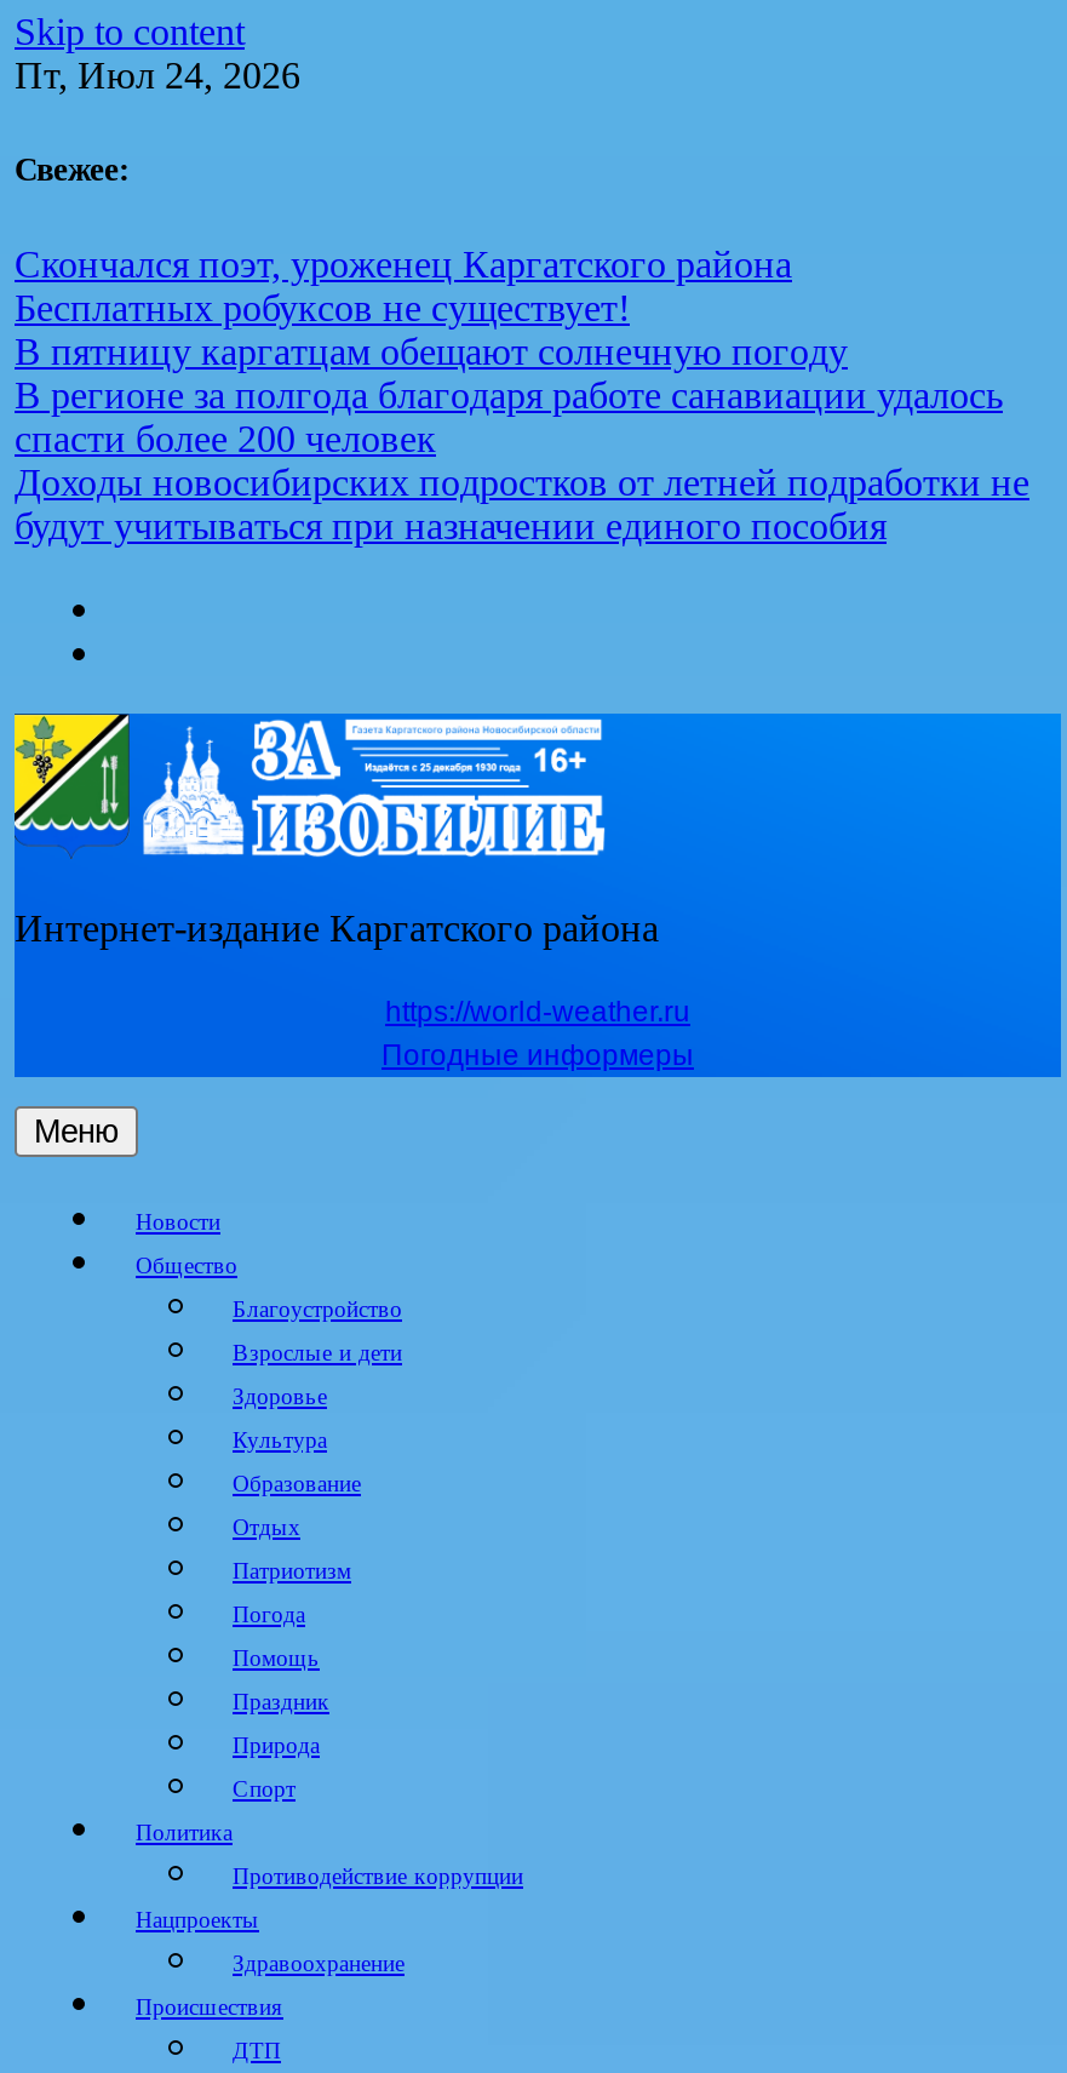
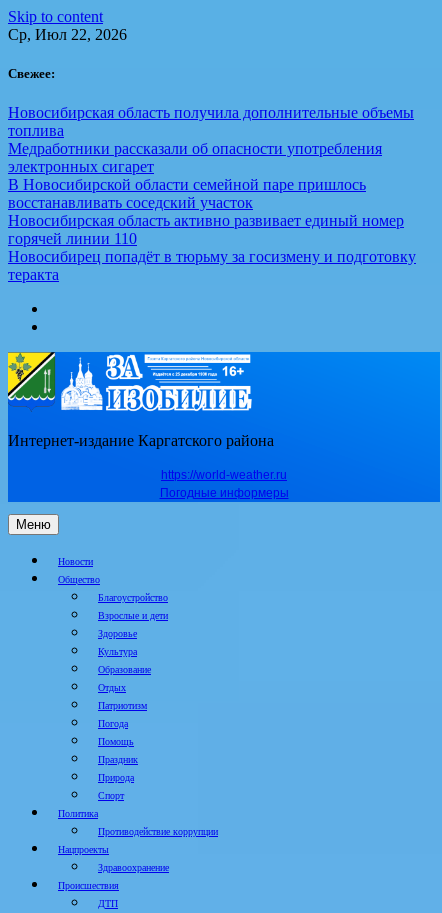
- Пт, Июл 24, 2026
+ Ср, Июл 22, 2026

- Скончался поэт, уроженец Каргатского района
- Бесплатных робуксов не существует!
- В пятницу каргатцам обещают солнечную погоду
- В регионе за полгода благодаря работе санавиации удалось
- спасти более 200 человек
- Доходы новосибирских подростков от летней подработки не
- будут учитываться при назначении единого пособия
+ Новосибирская область получила дополнительные объемы
+ топлива
+ Медработники рассказали об опасности употребления
+ электронных сигарет
+ В Новосибирской области семейной паре пришлось
+ восстанавливать соседский участок
+ Новосибирская область активно развивает единый номер
+ горячей линии 110
+ Новосибирец попадёт в тюрьму за госизмену и подготовку
+ теракта
